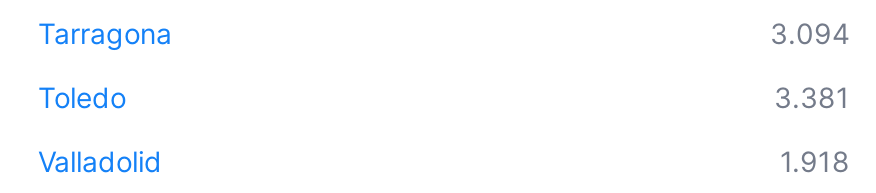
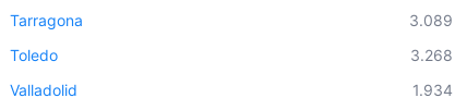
- 3.094
+ 3.089

- 3.381
+ 3.268

- 1.918
+ 1.934
